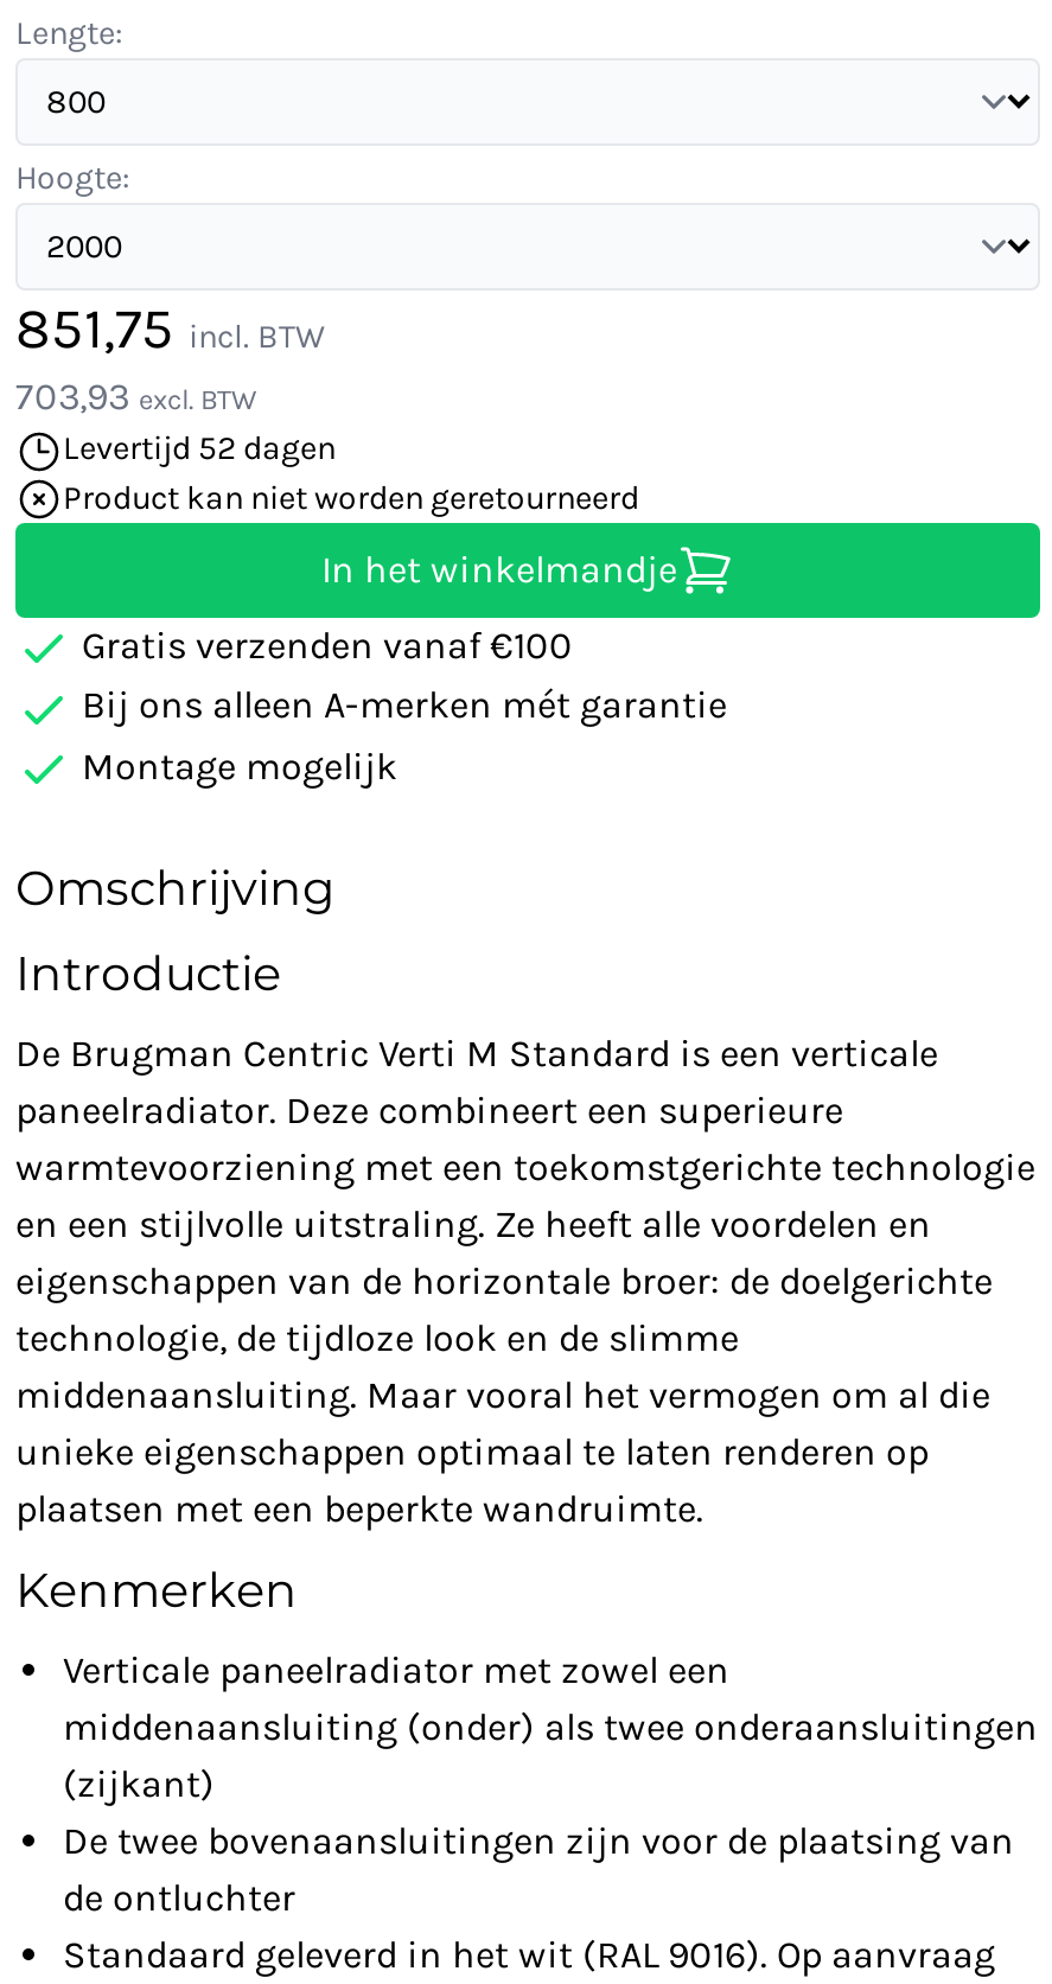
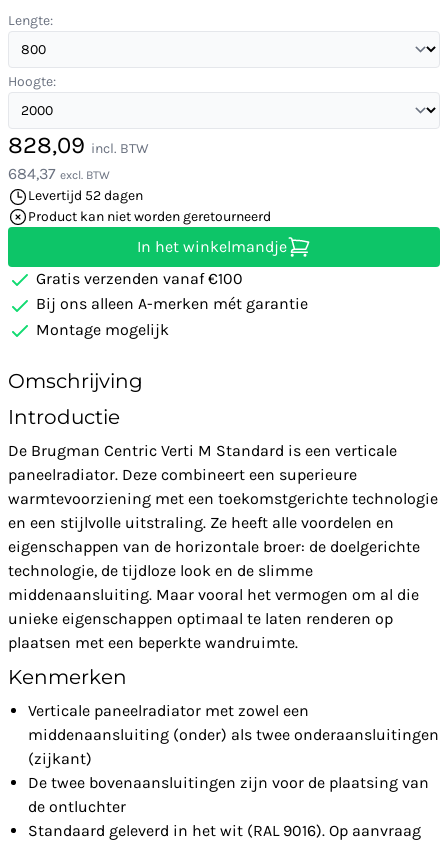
- 851,75 incl. BTW
+ 828,09 incl. BTW

- 703,93 excl. BTW
+ 684,37 excl. BTW
